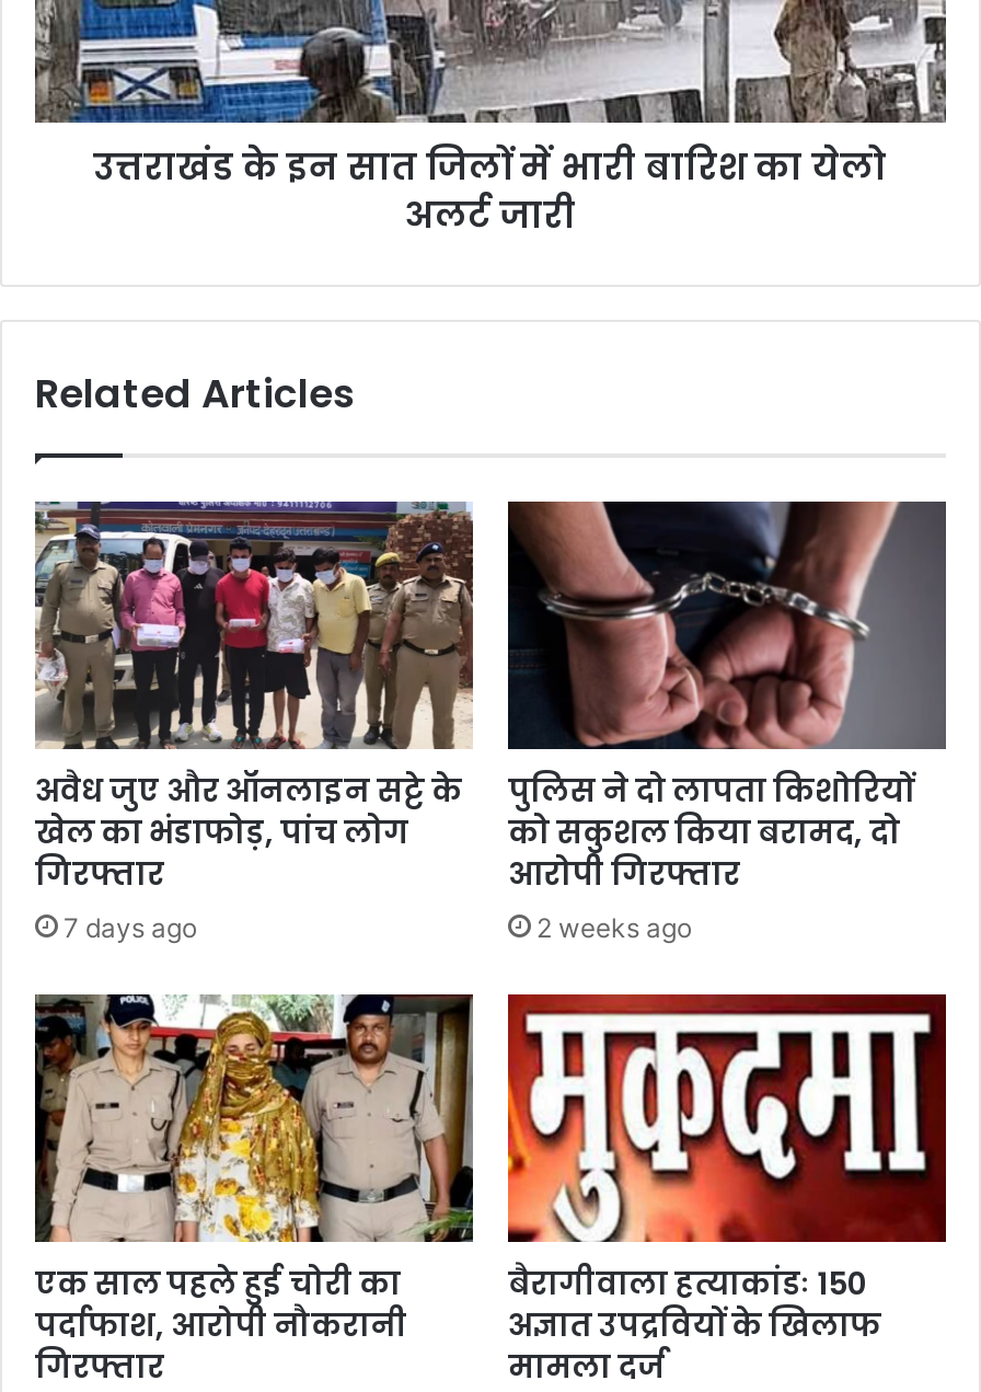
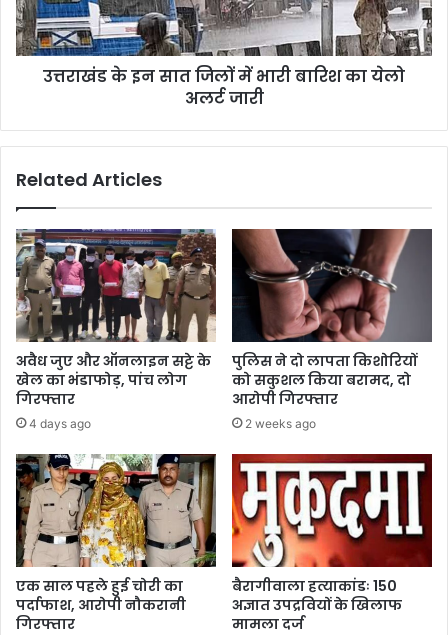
- 7 days ago
+ 4 days ago
